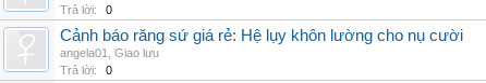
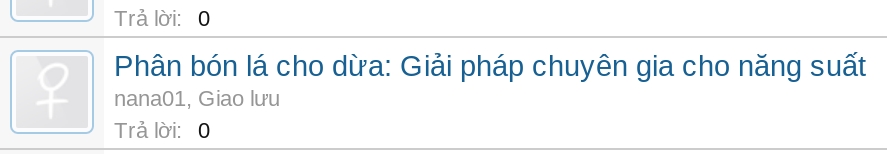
- Cảnh báo răng sứ giá rẻ: Hệ lụy khôn lường cho nụ cười
- angela01, Giao lưu
+ Phân bón lá cho dừa: Giải pháp chuyên gia cho năng suất
+ nana01, Giao lưu
